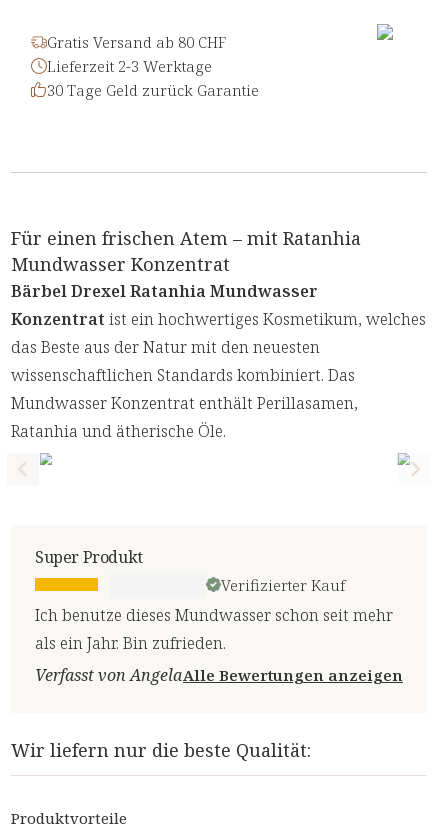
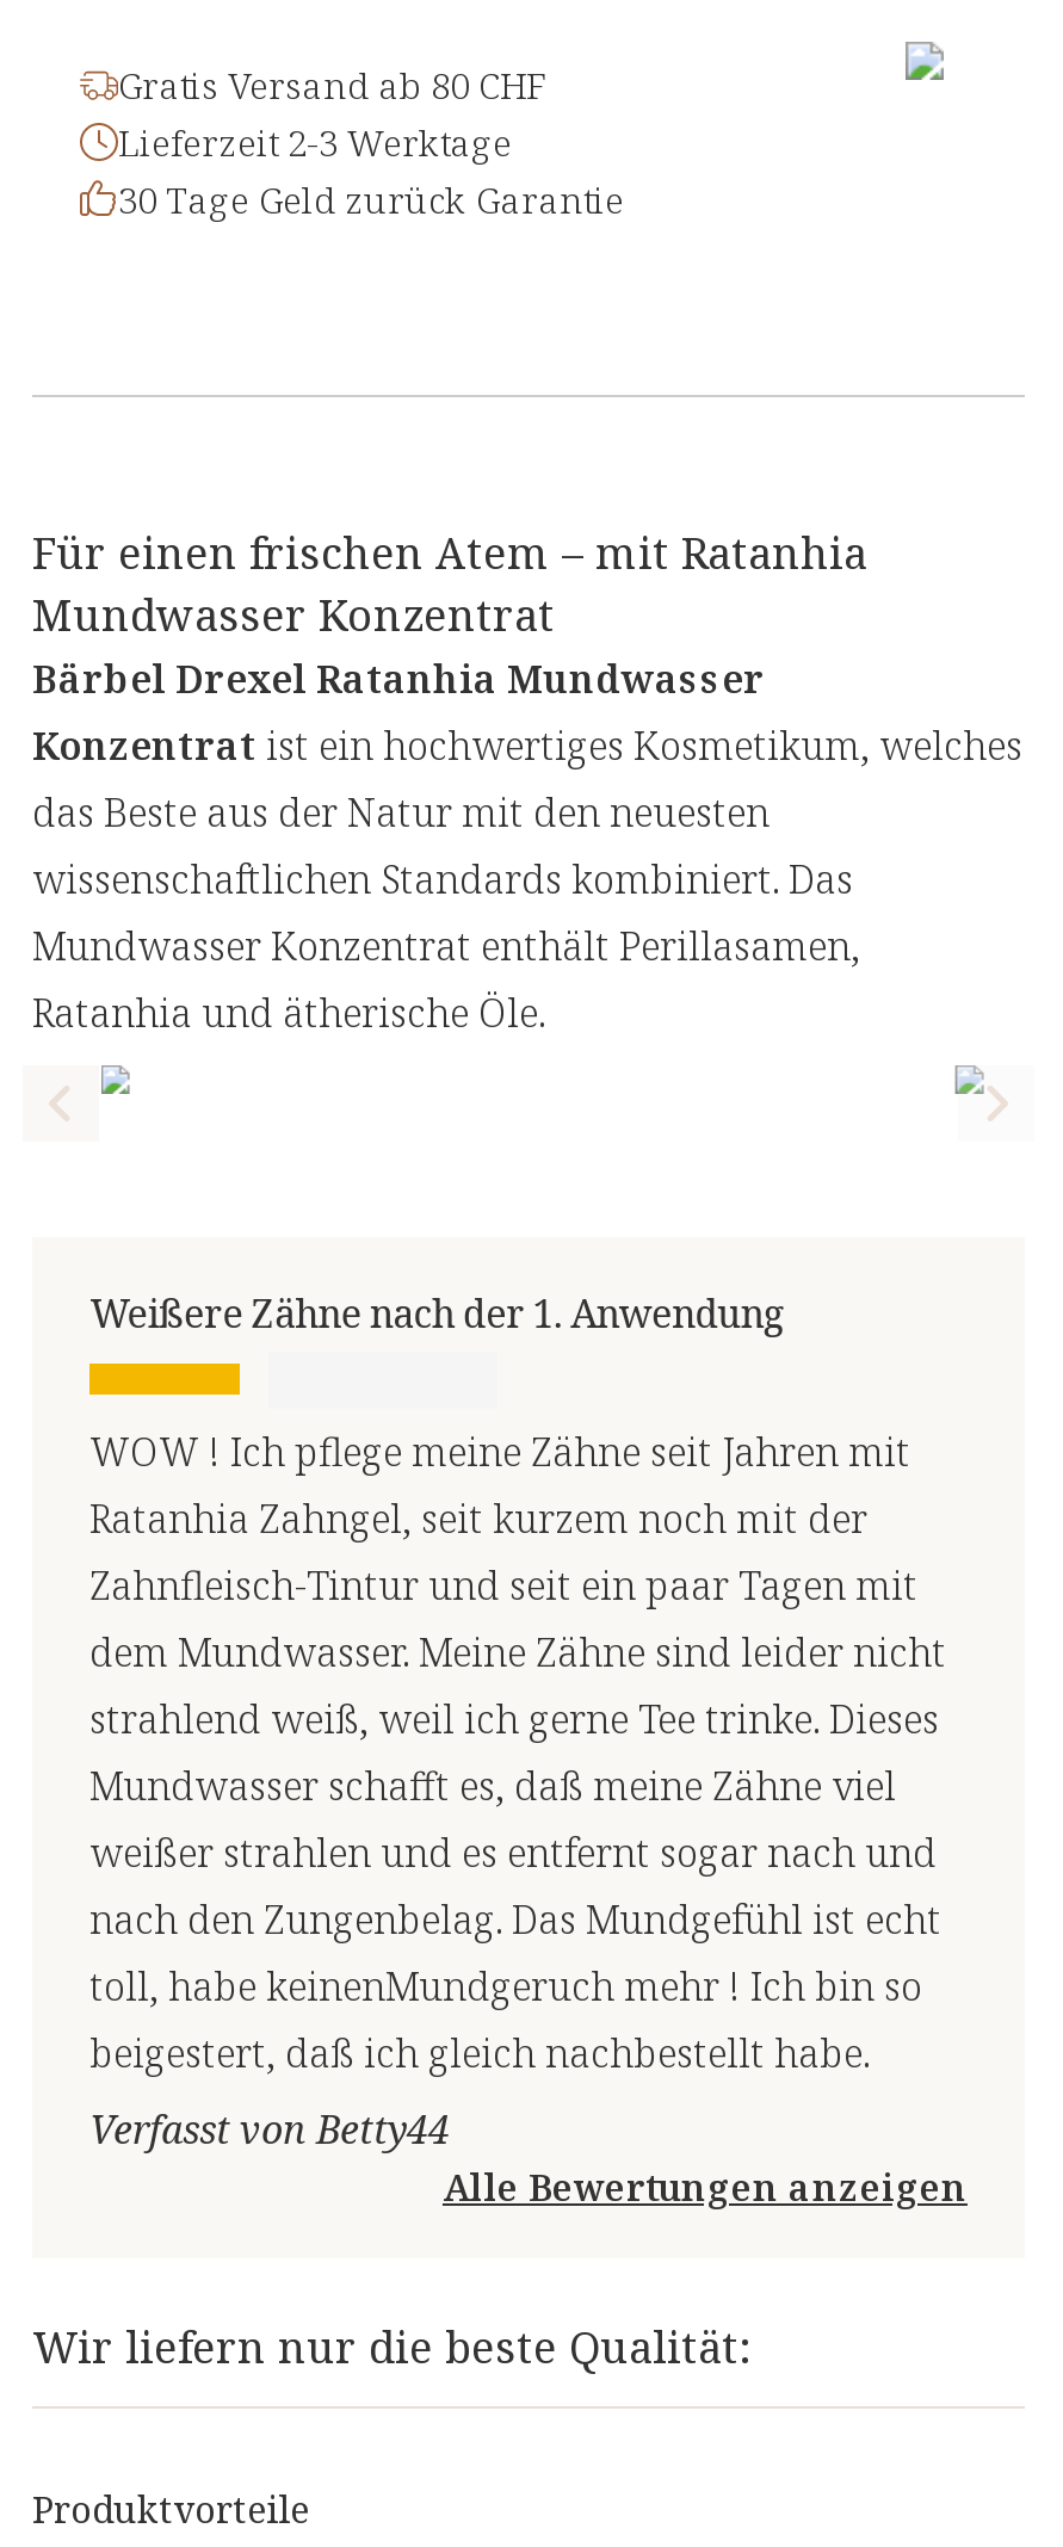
- Super Produkt
- Verifizierter Kauf
- Ich benutze dieses Mundwasser schon seit mehr
- als ein Jahr. Bin zufrieden.
- Verfasst von AngelaAlle Bewertungen anzeigen
+ Weißere Zähne nach der 1. Anwendung
+ WOW ! Ich pflege meine Zähne seit Jahren mit
+ Ratanhia Zahngel, seit kurzem noch mit der
+ Zahnfleisch-Tintur und seit ein paar Tagen mit
+ dem Mundwasser. Meine Zähne sind leider nicht
+ strahlend weiß, weil ich gerne Tee trinke. Dieses
+ Mundwasser schafft es, daß meine Zähne viel
+ weißer strahlen und es entfernt sogar nach und
+ nach den Zungenbelag. Das Mundgefühl ist echt
+ toll, habe keinenMundgeruch mehr ! Ich bin so
+ beigestert, daß ich gleich nachbestellt habe.
+ Verfasst von Betty44
+ Alle Bewertungen anzeigen
